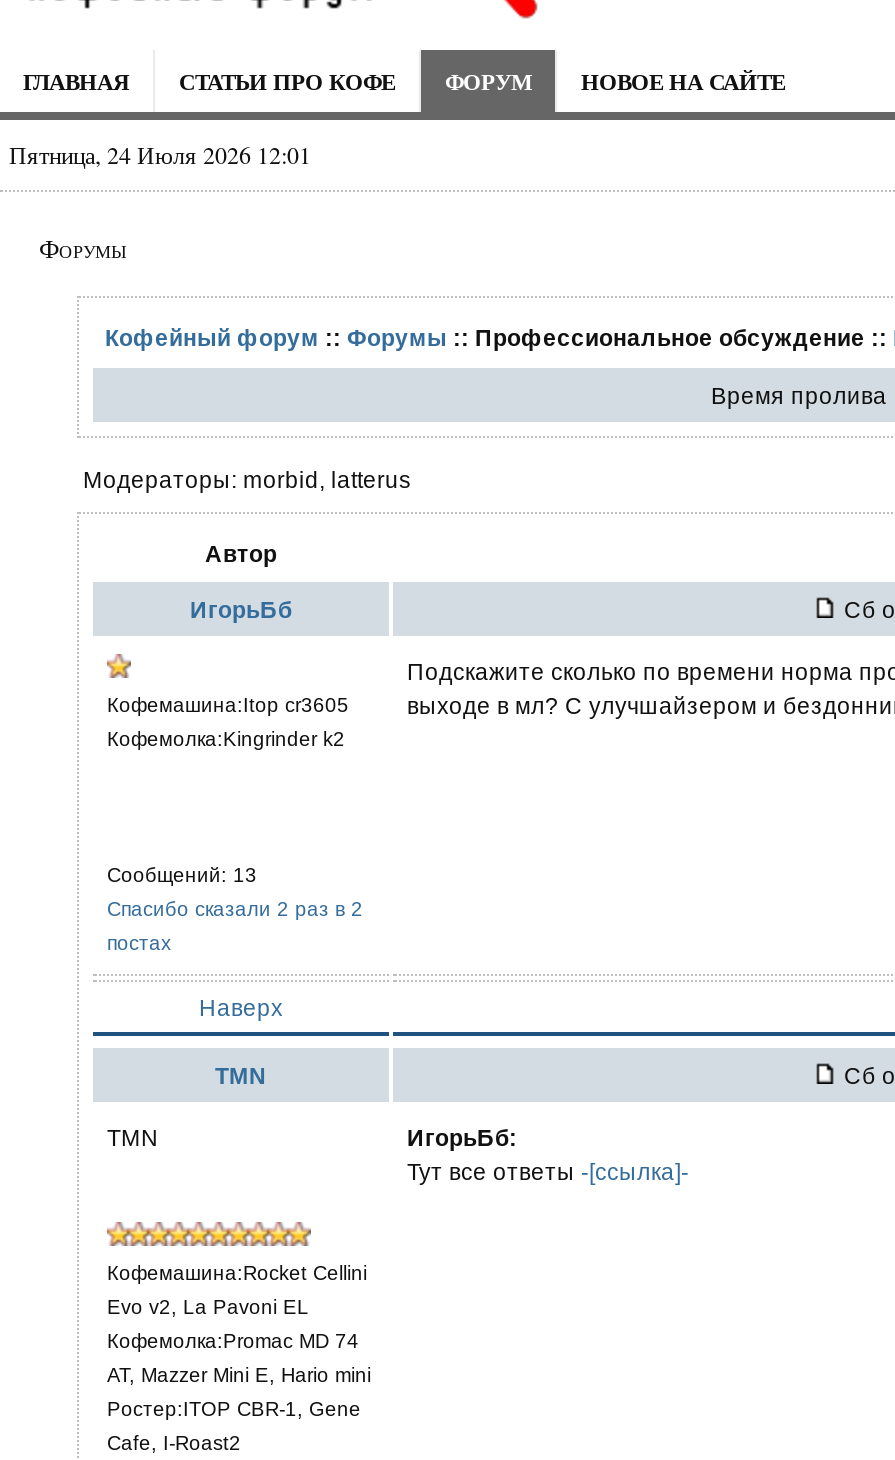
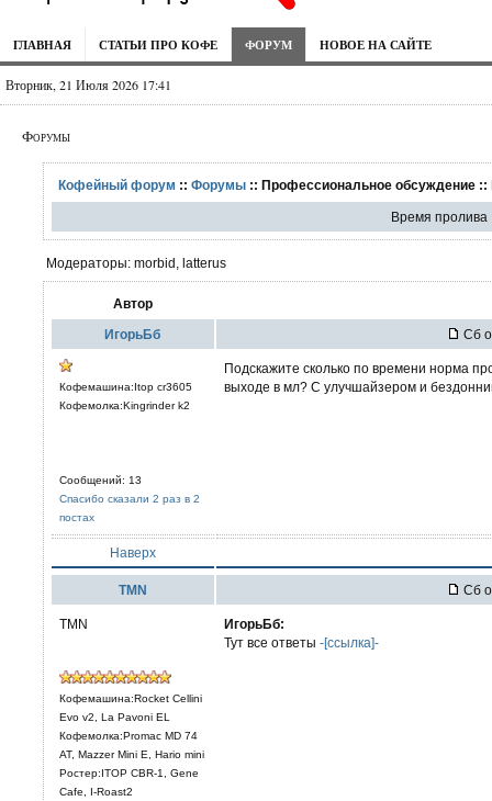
- Пятница, 24 Июля 2026 12:01
+ Вторник, 21 Июля 2026 17:41
